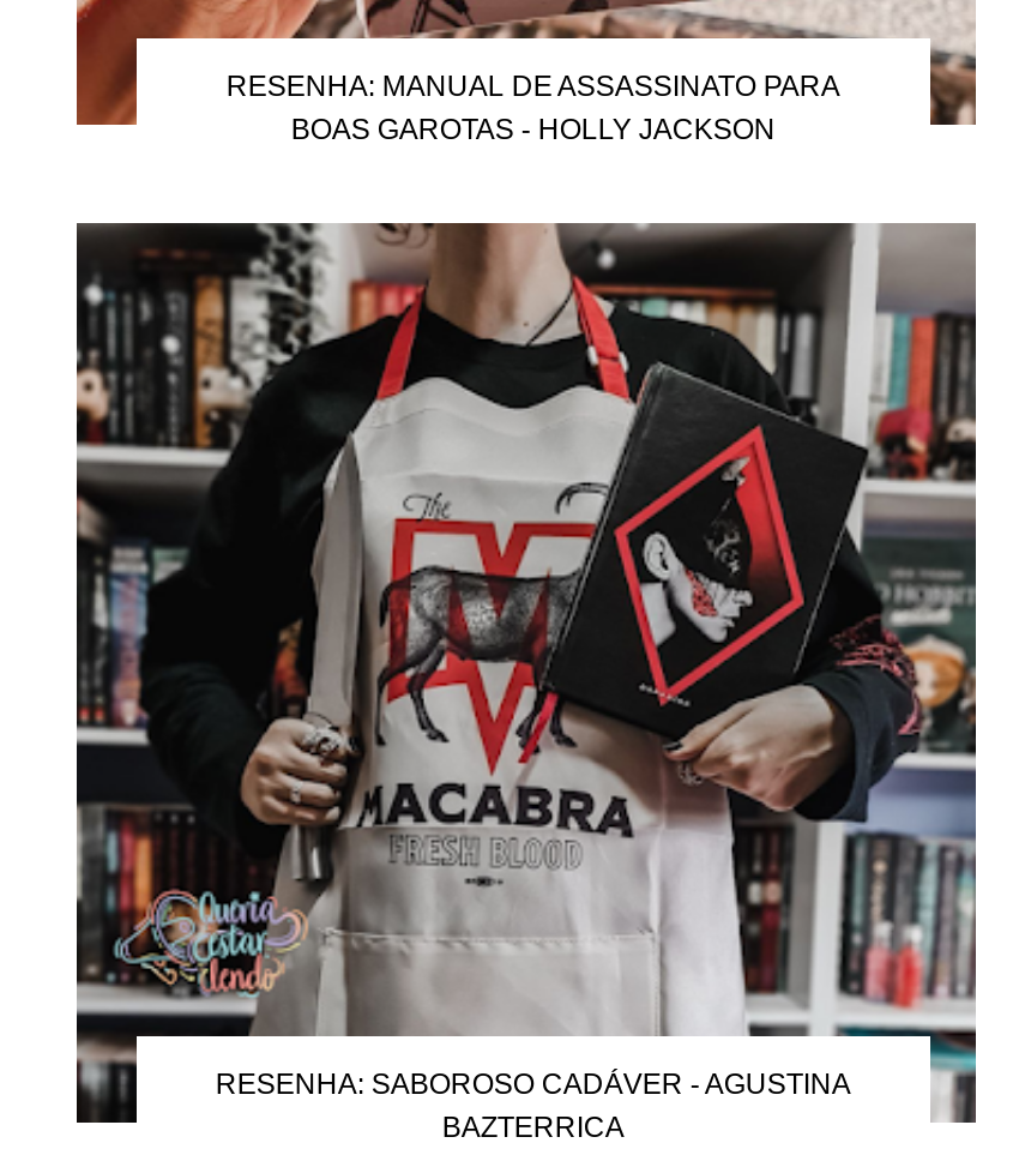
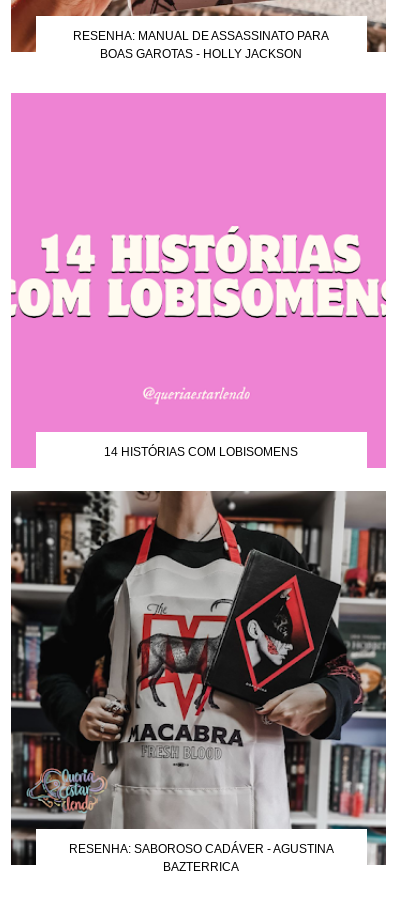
+ [image]
+ 14 HISTÓRIAS COM LOBISOMENS
